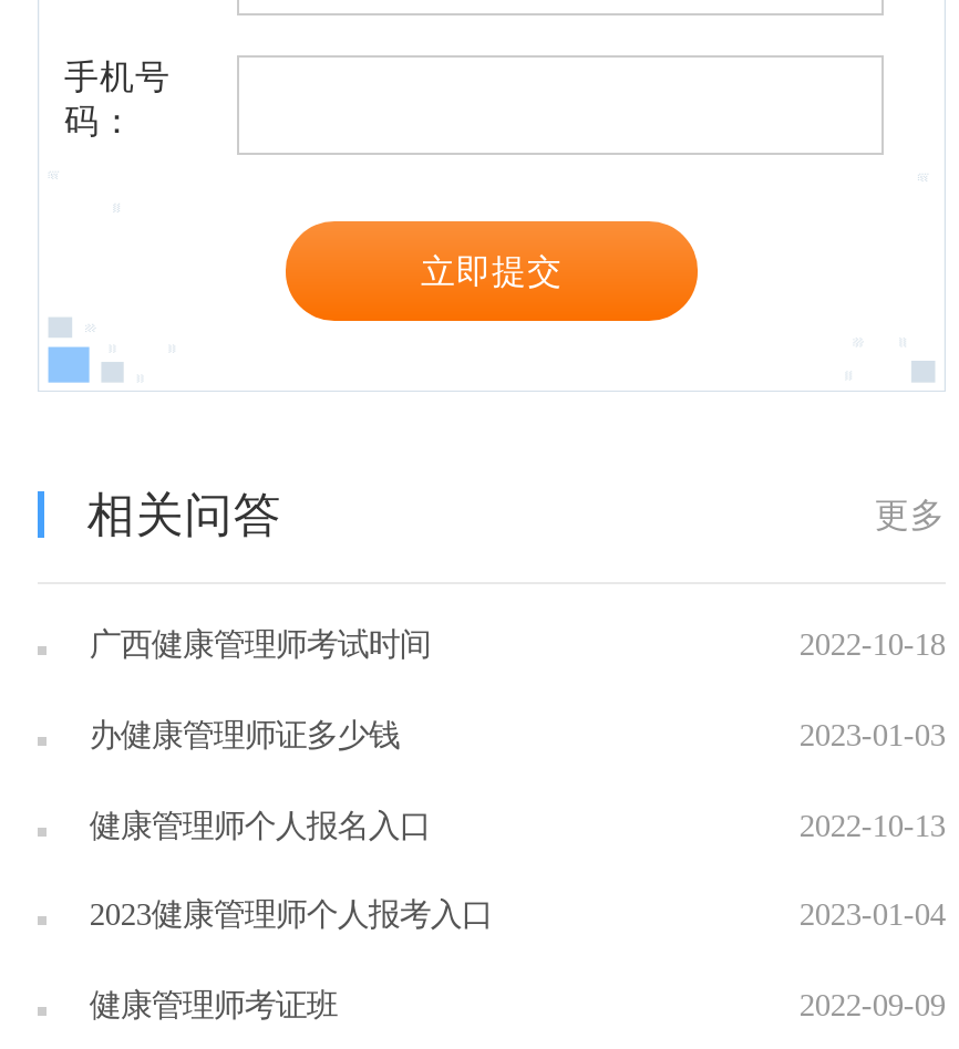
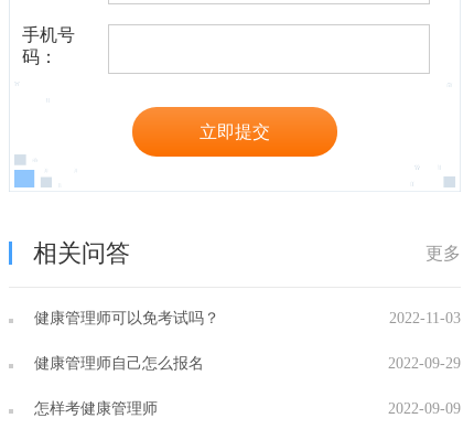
- 广西健康管理师考试时间
- 2022-10-18
- 办健康管理师证多少钱
- 2023-01-03
- 健康管理师个人报名入口
- 2022-10-13
- 2023健康管理师个人报考入口
- 2023-01-04
- 健康管理师考证班
+ 健康管理师可以免考试吗？
+ 2022-11-03
+ 健康管理师自己怎么报名
+ 2022-09-29
+ 怎样考健康管理师
